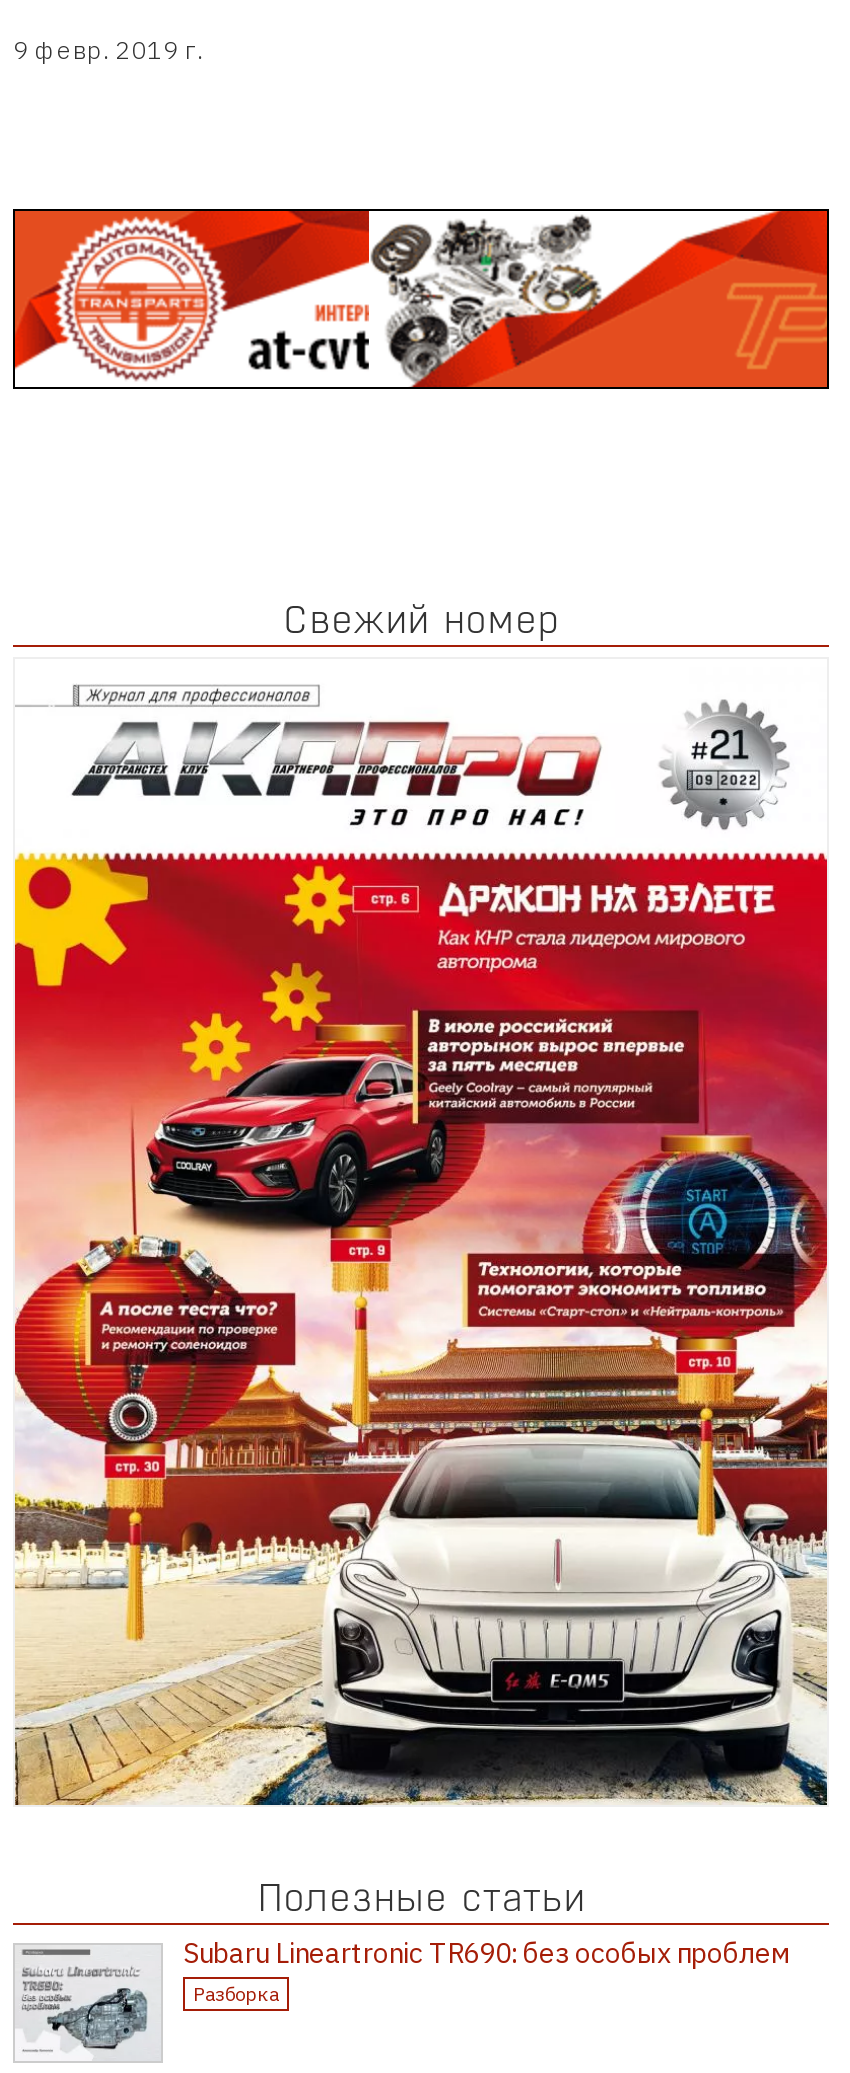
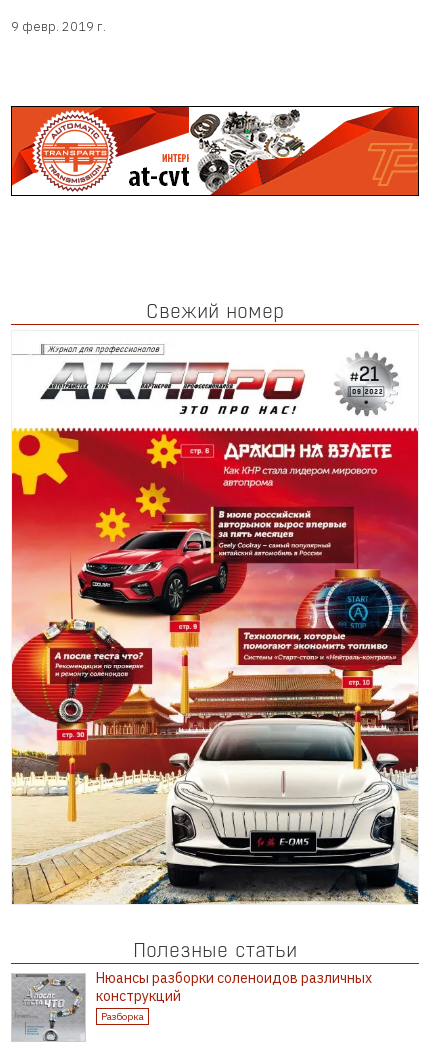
- [image]
- Subaru Lineartronic TR690: без особых проблем
+ [image]
+ Нюансы разборки соленоидов различных
+ конструкций
